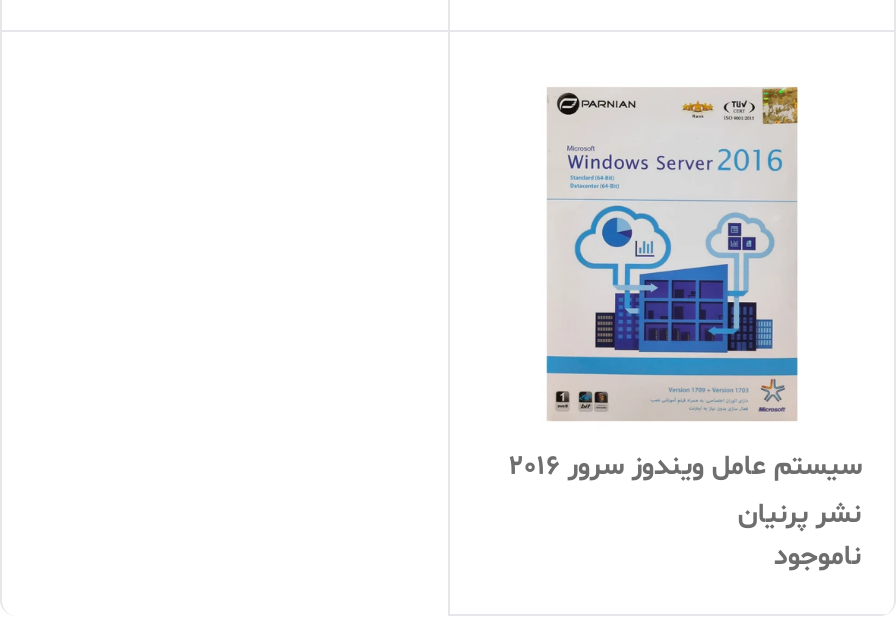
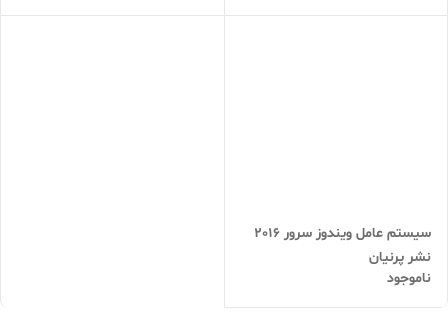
- [image]
